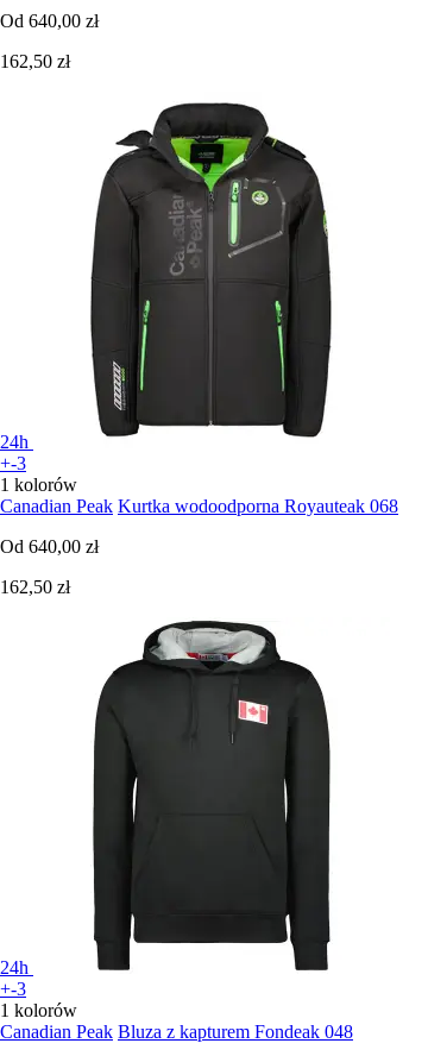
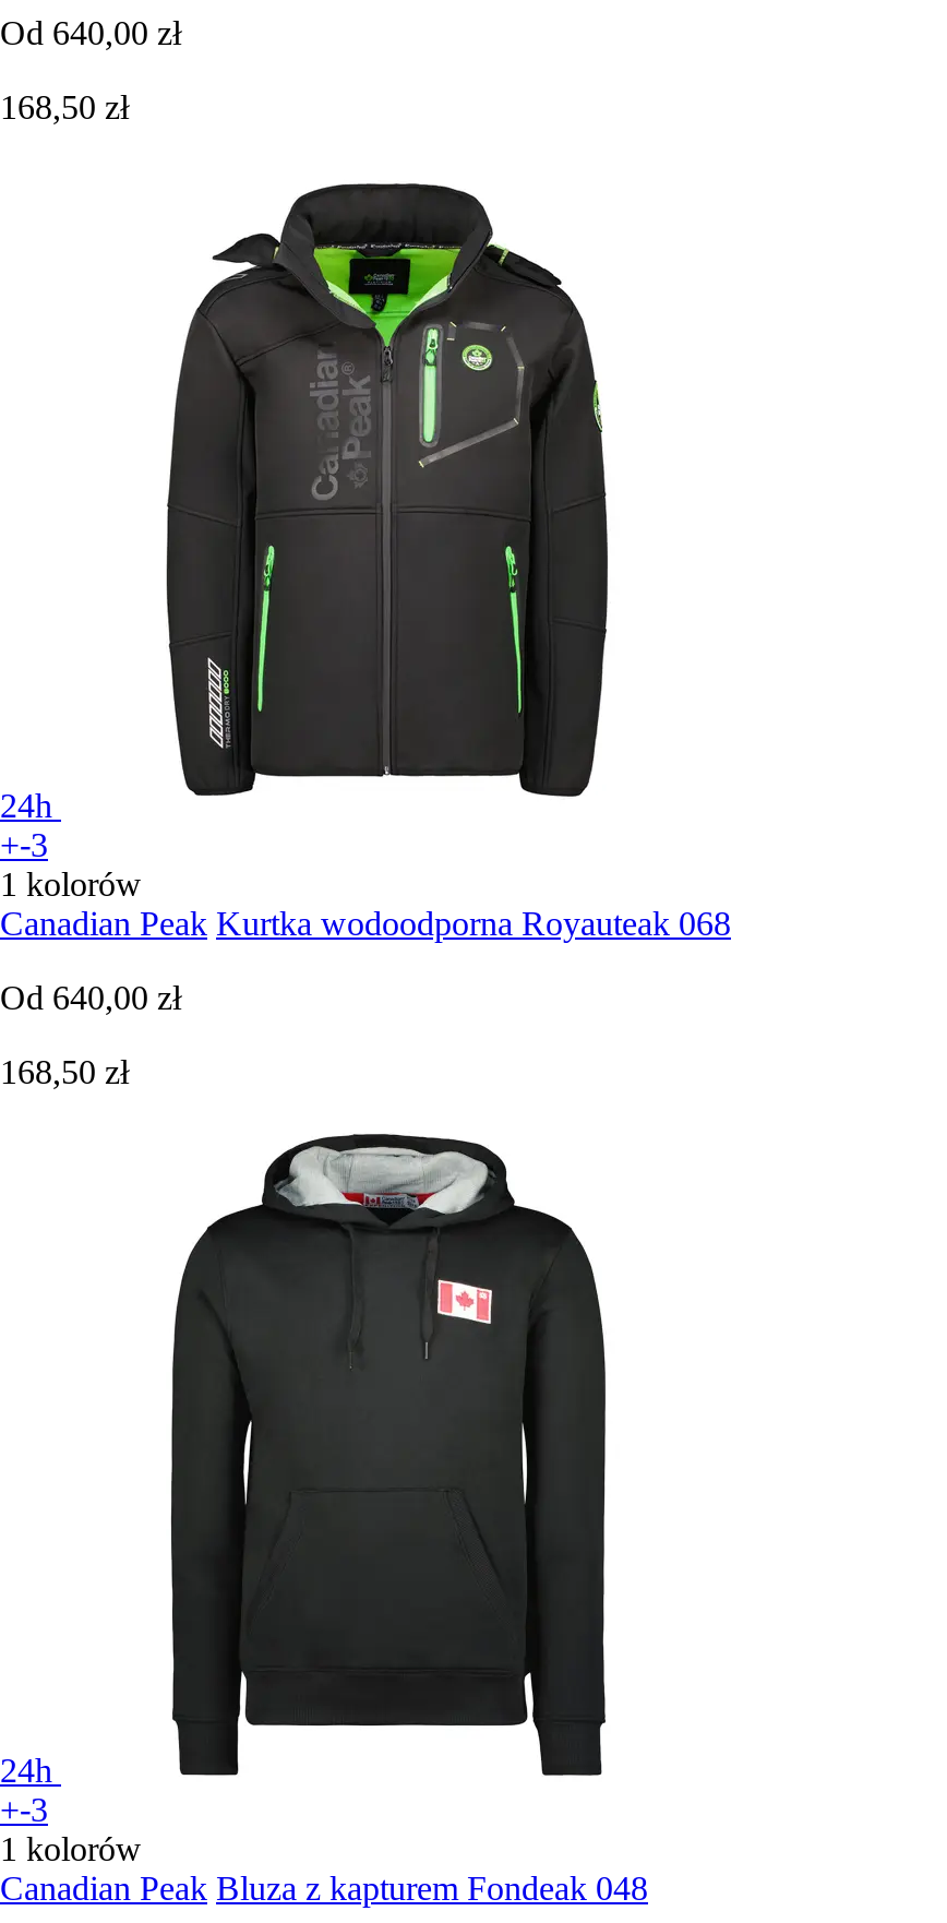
- 162,50 zł
+ 168,50 zł

- 162,50 zł
+ 168,50 zł
